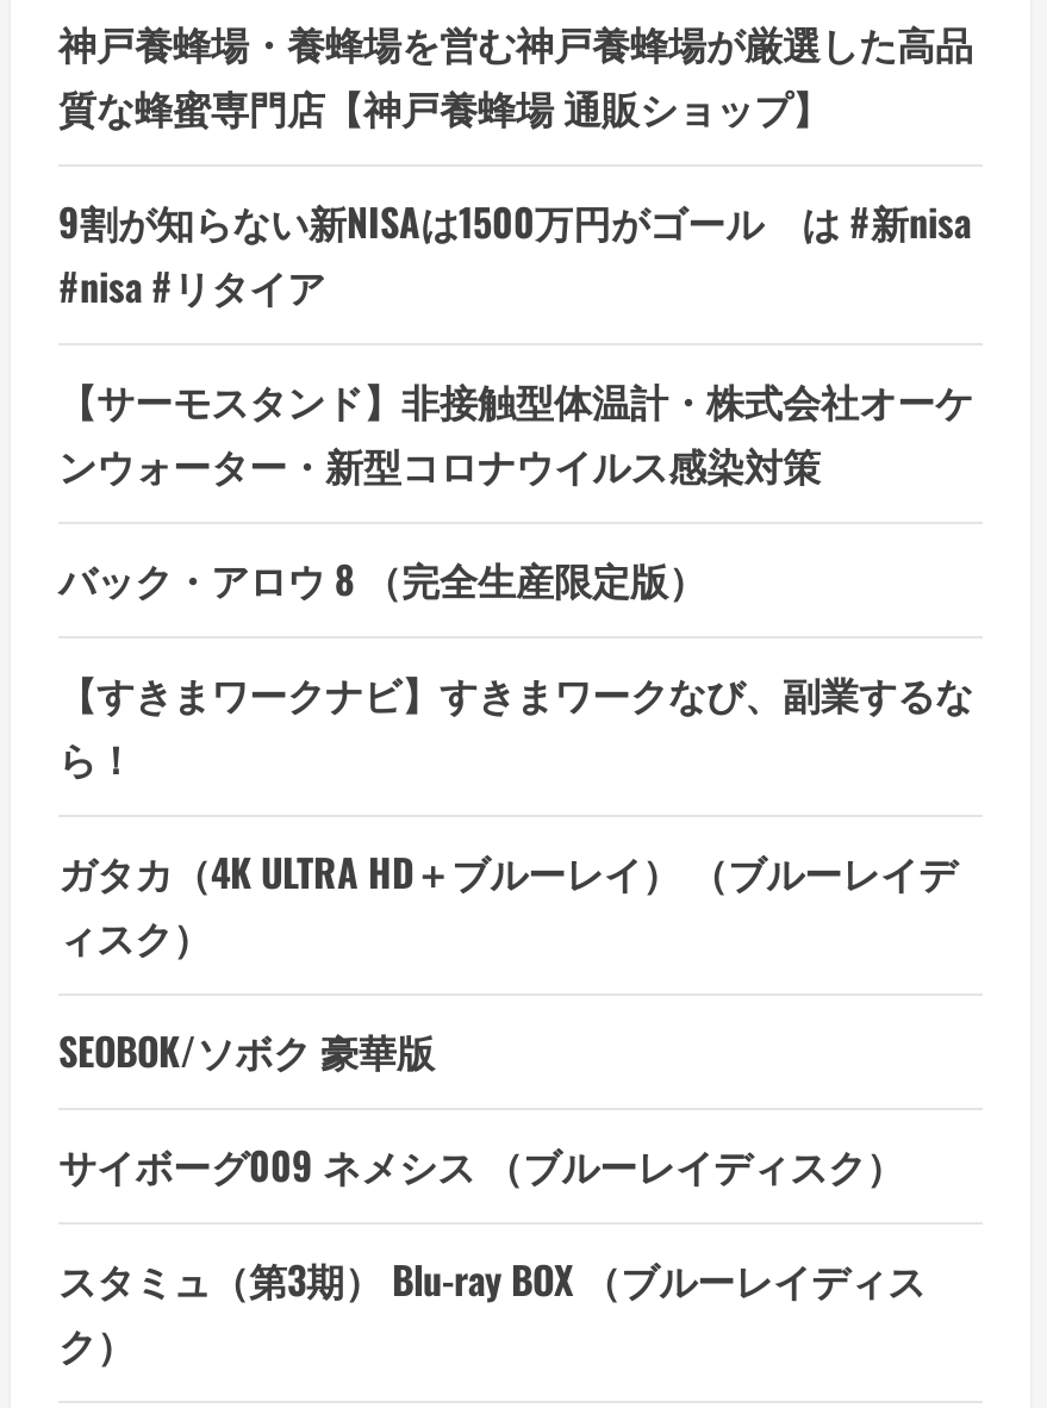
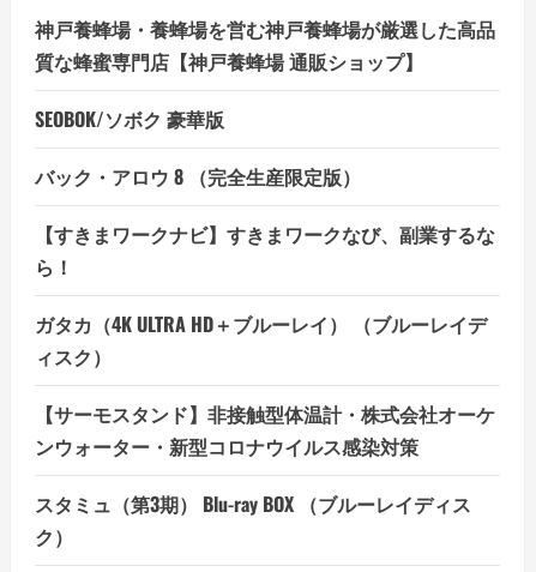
- 9割が知らない新NISAは1500万円がゴール は #新nisa
- #nisa #リタイア

moved down: 【サーモスタンド】非接触型体温計・株式会社オーケ | ンウォーター・新型コロナウイルス感染対策

moved up: SEOBOK/ソボク 豪華版

- サイボーグ009 ネメシス （ブルーレイディスク）
